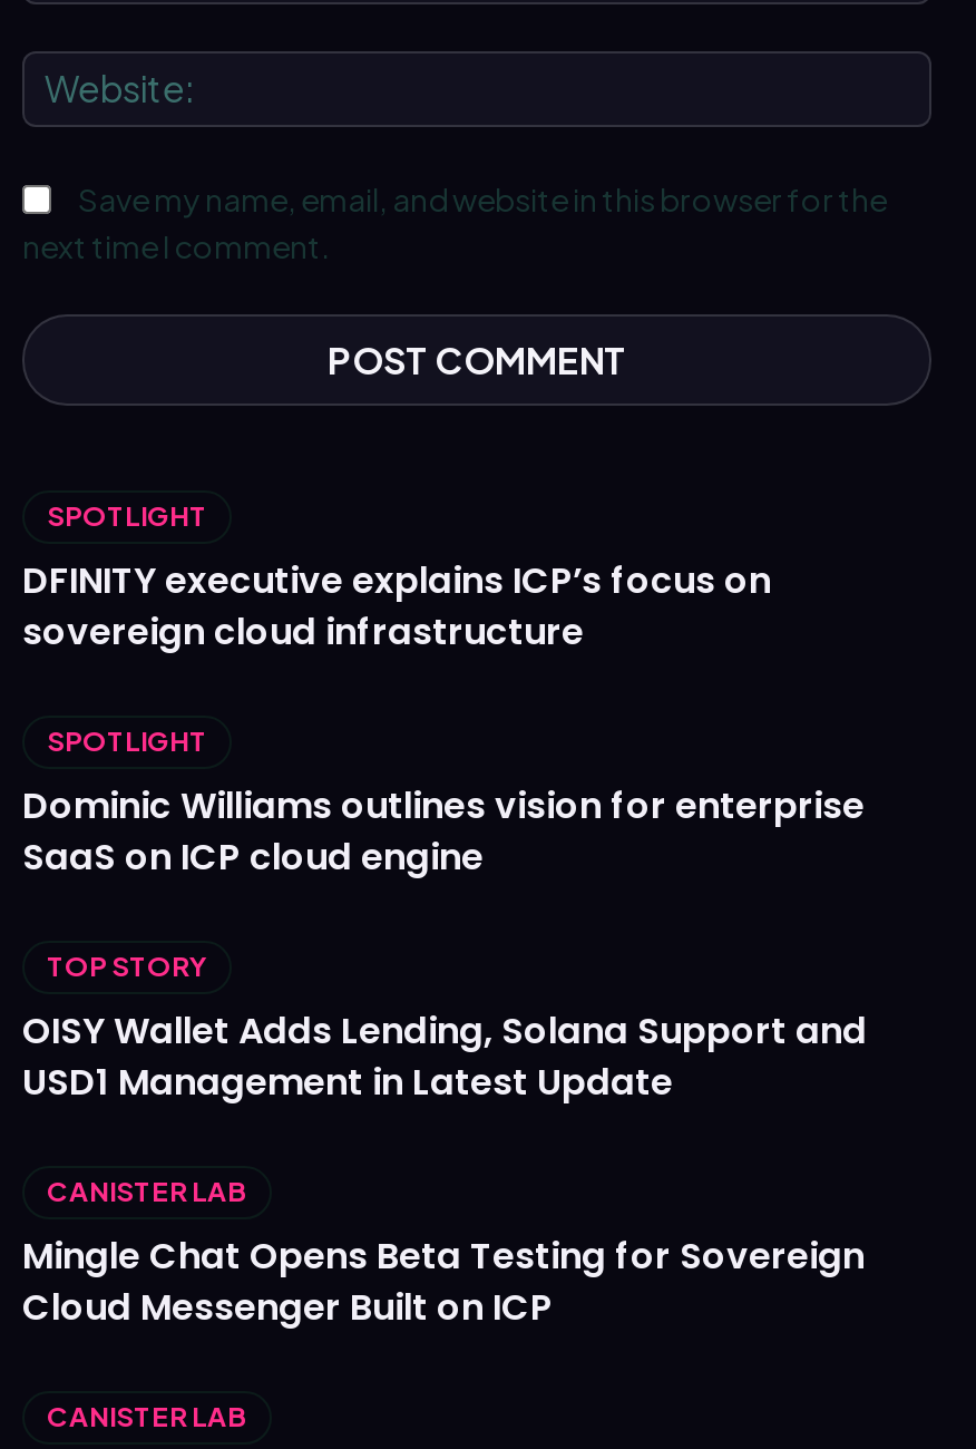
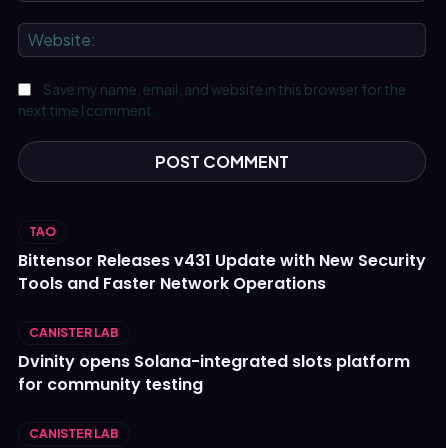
- SPOTLIGHT
- DFINITY executive explains ICP’s focus on
- sovereign cloud infrastructure
- SPOTLIGHT
- Dominic Williams outlines vision for enterprise
- SaaS on ICP cloud engine
- TOP STORY
- OISY Wallet Adds Lending, Solana Support and
- USD1 Management in Latest Update
+ TAO
+ Bittensor Releases v431 Update with New Security
+ Tools and Faster Network Operations

- Mingle Chat Opens Beta Testing for Sovereign
- Cloud Messenger Built on ICP
+ Dvinity opens Solana-integrated slots platform
+ for community testing
